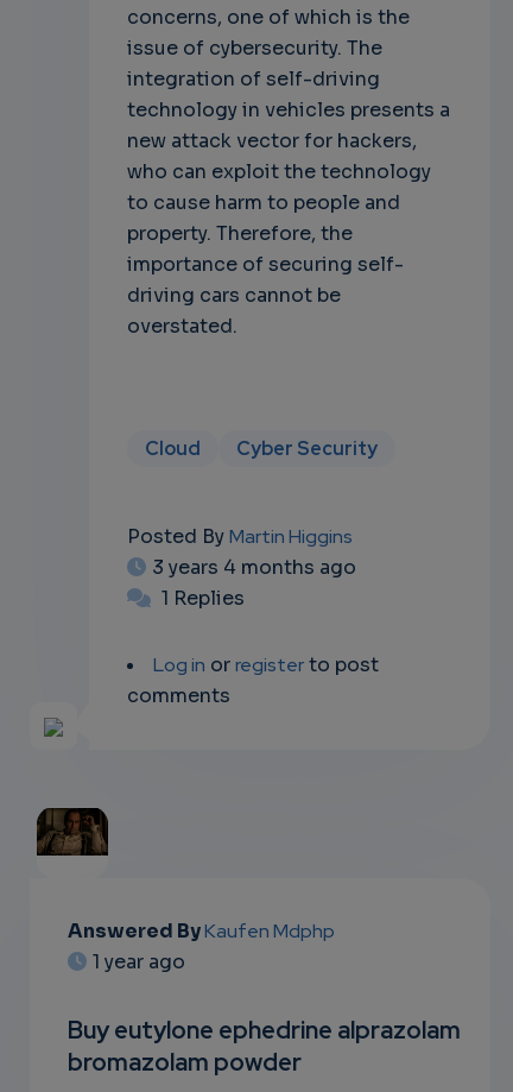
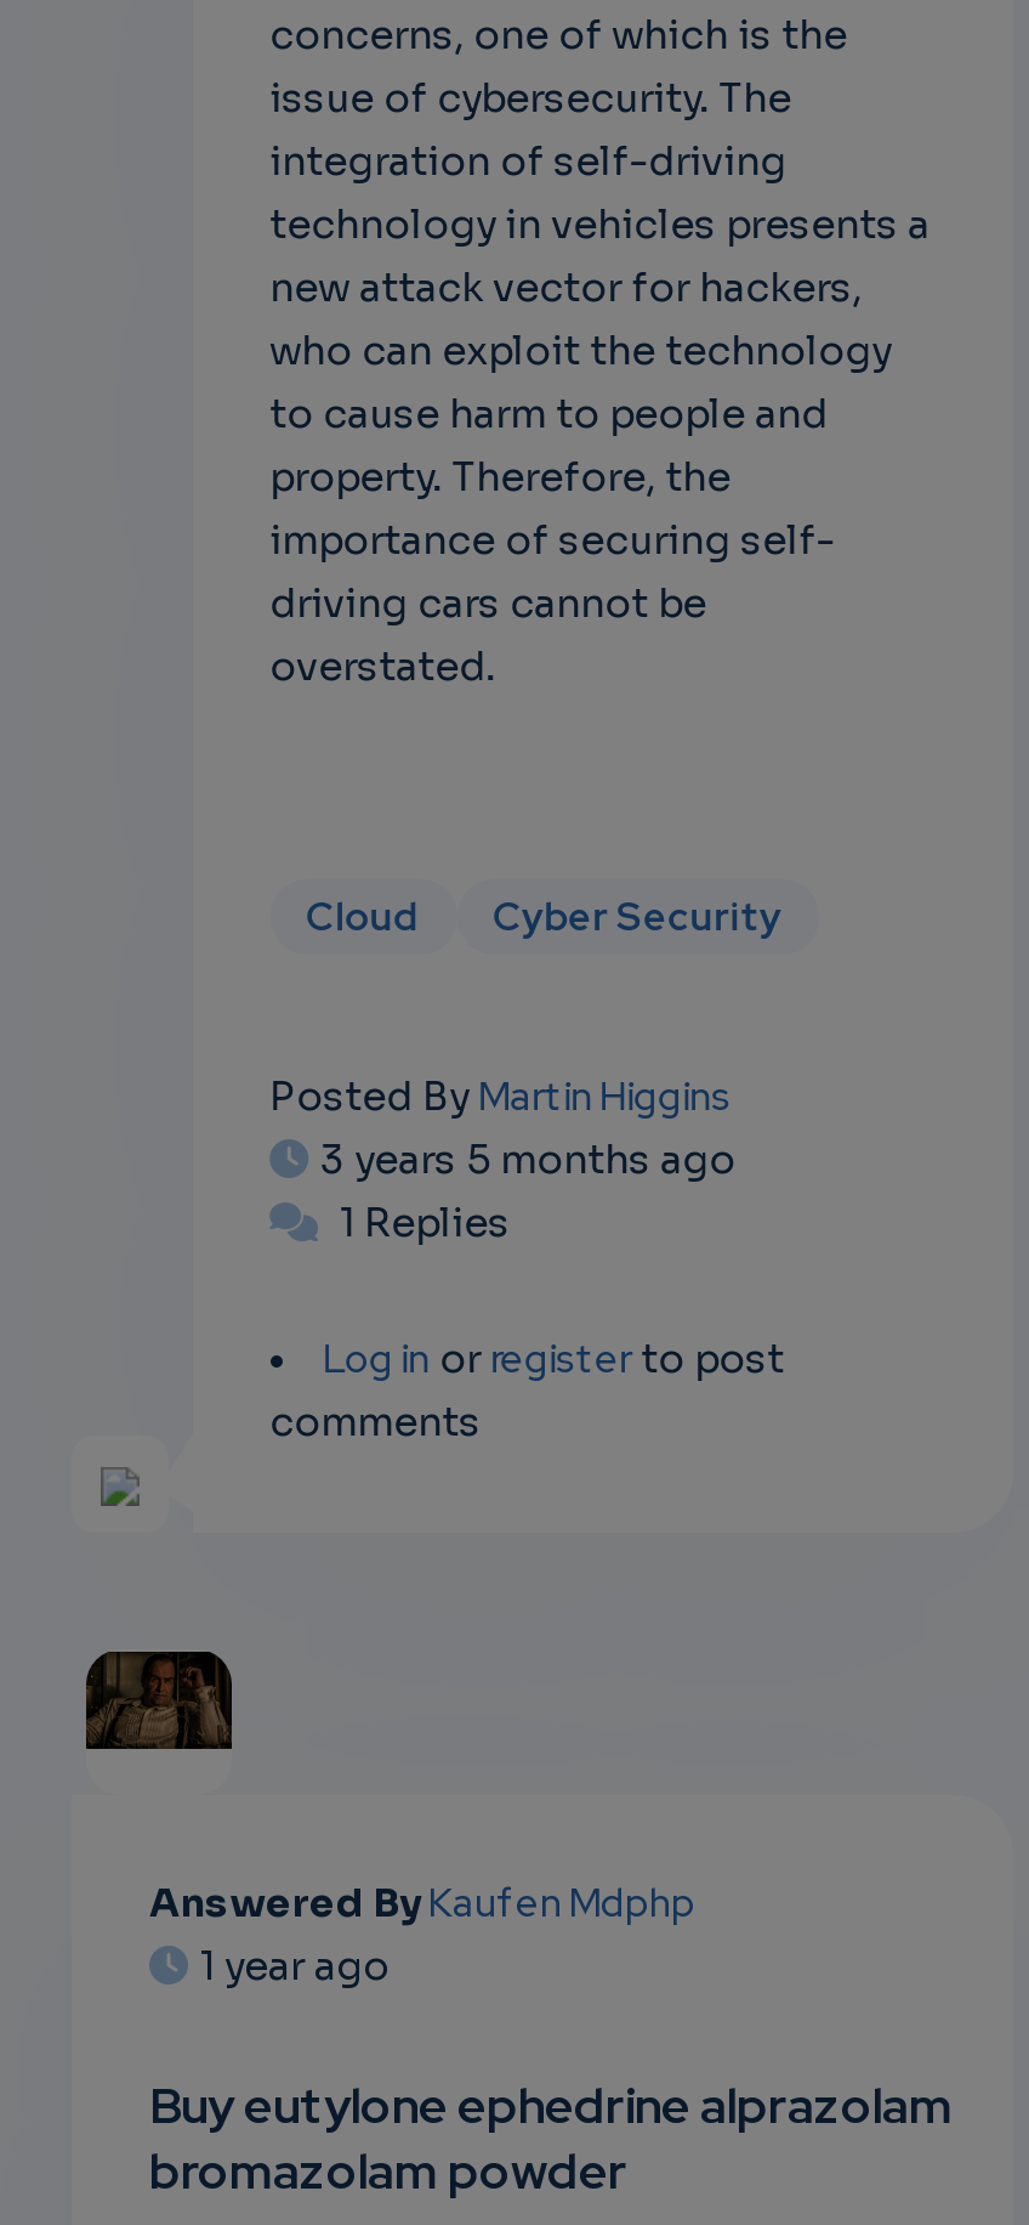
- 3 years 4 months ago
+ 3 years 5 months ago
